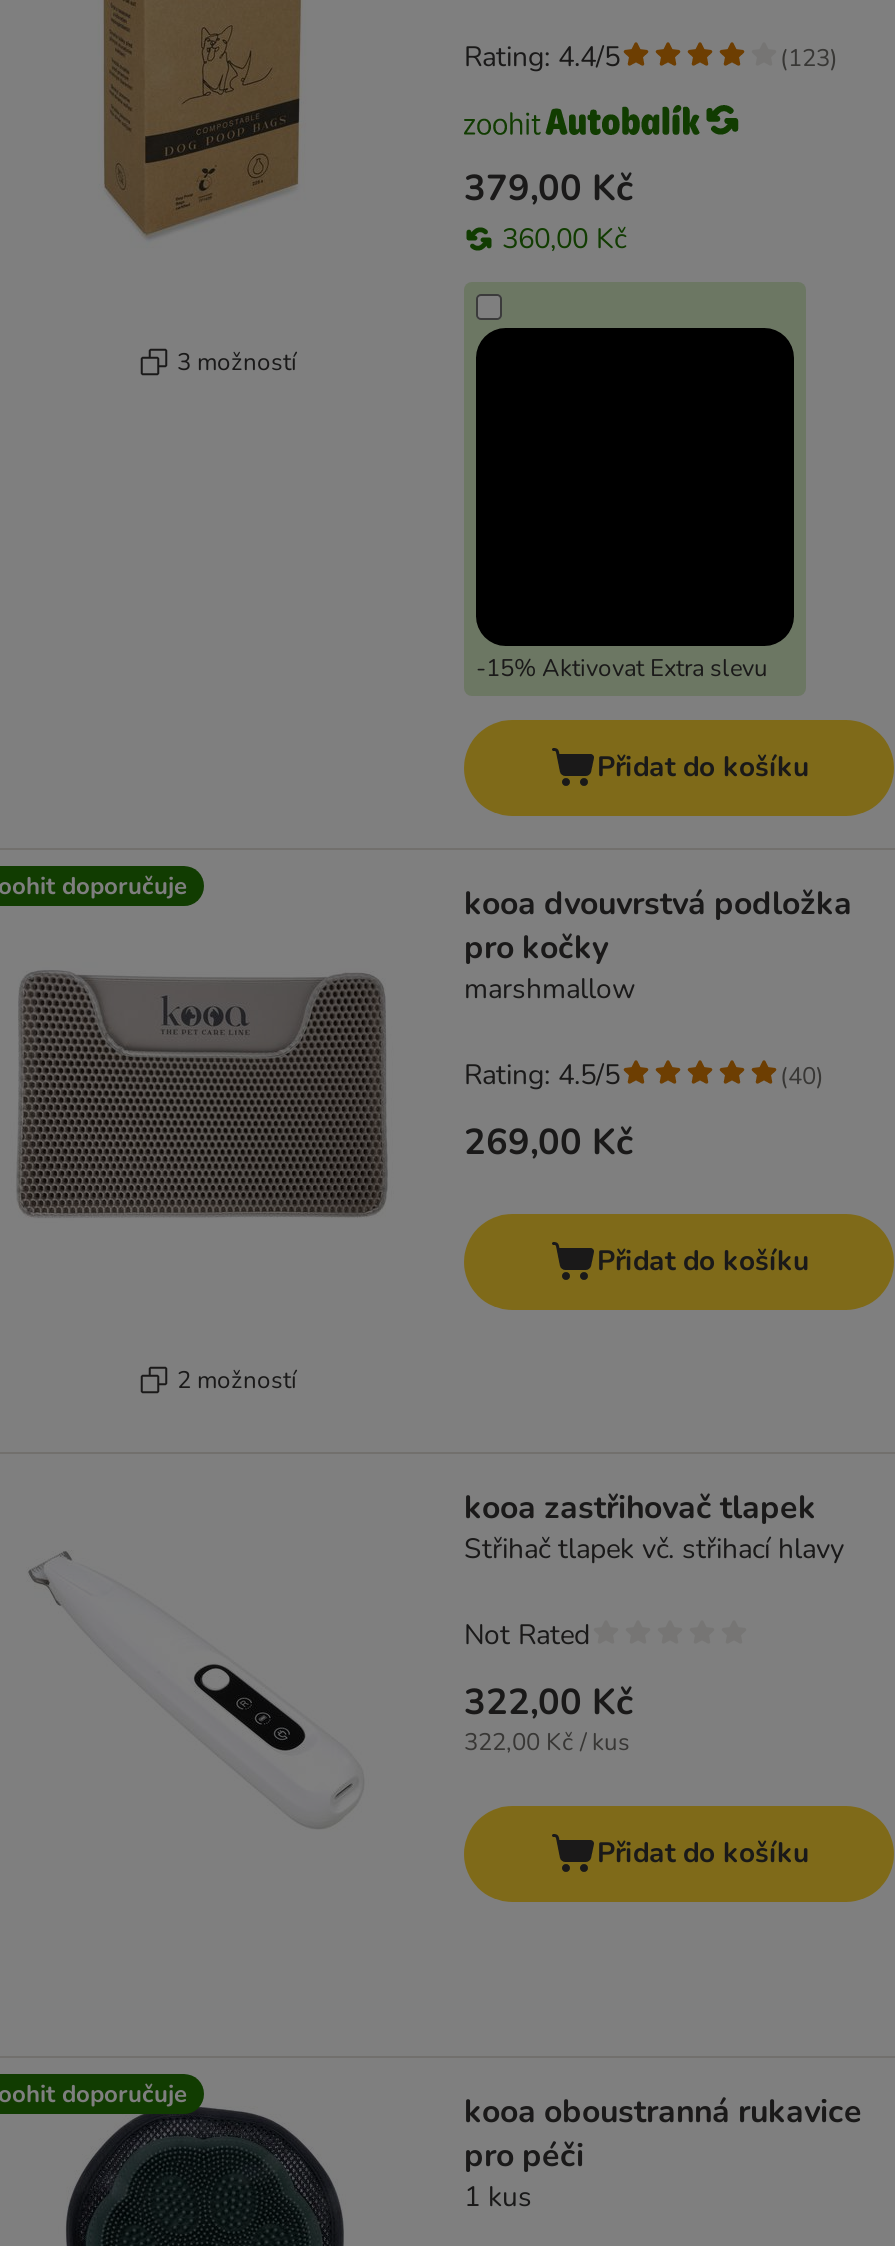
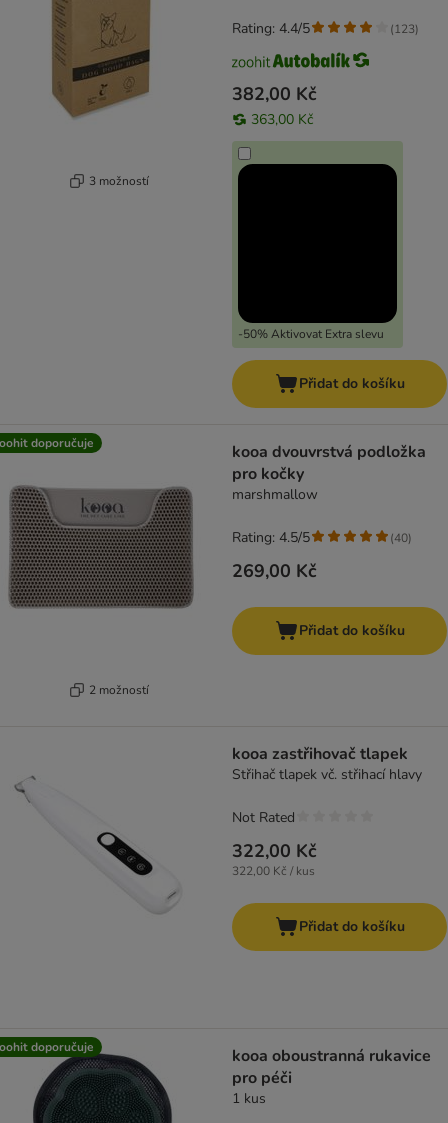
- 379,00 Kč
+ 382,00 Kč

- 360,00 Kč
+ 363,00 Kč

- -15% Aktivovat Extra slevu
+ -50% Aktivovat Extra slevu
